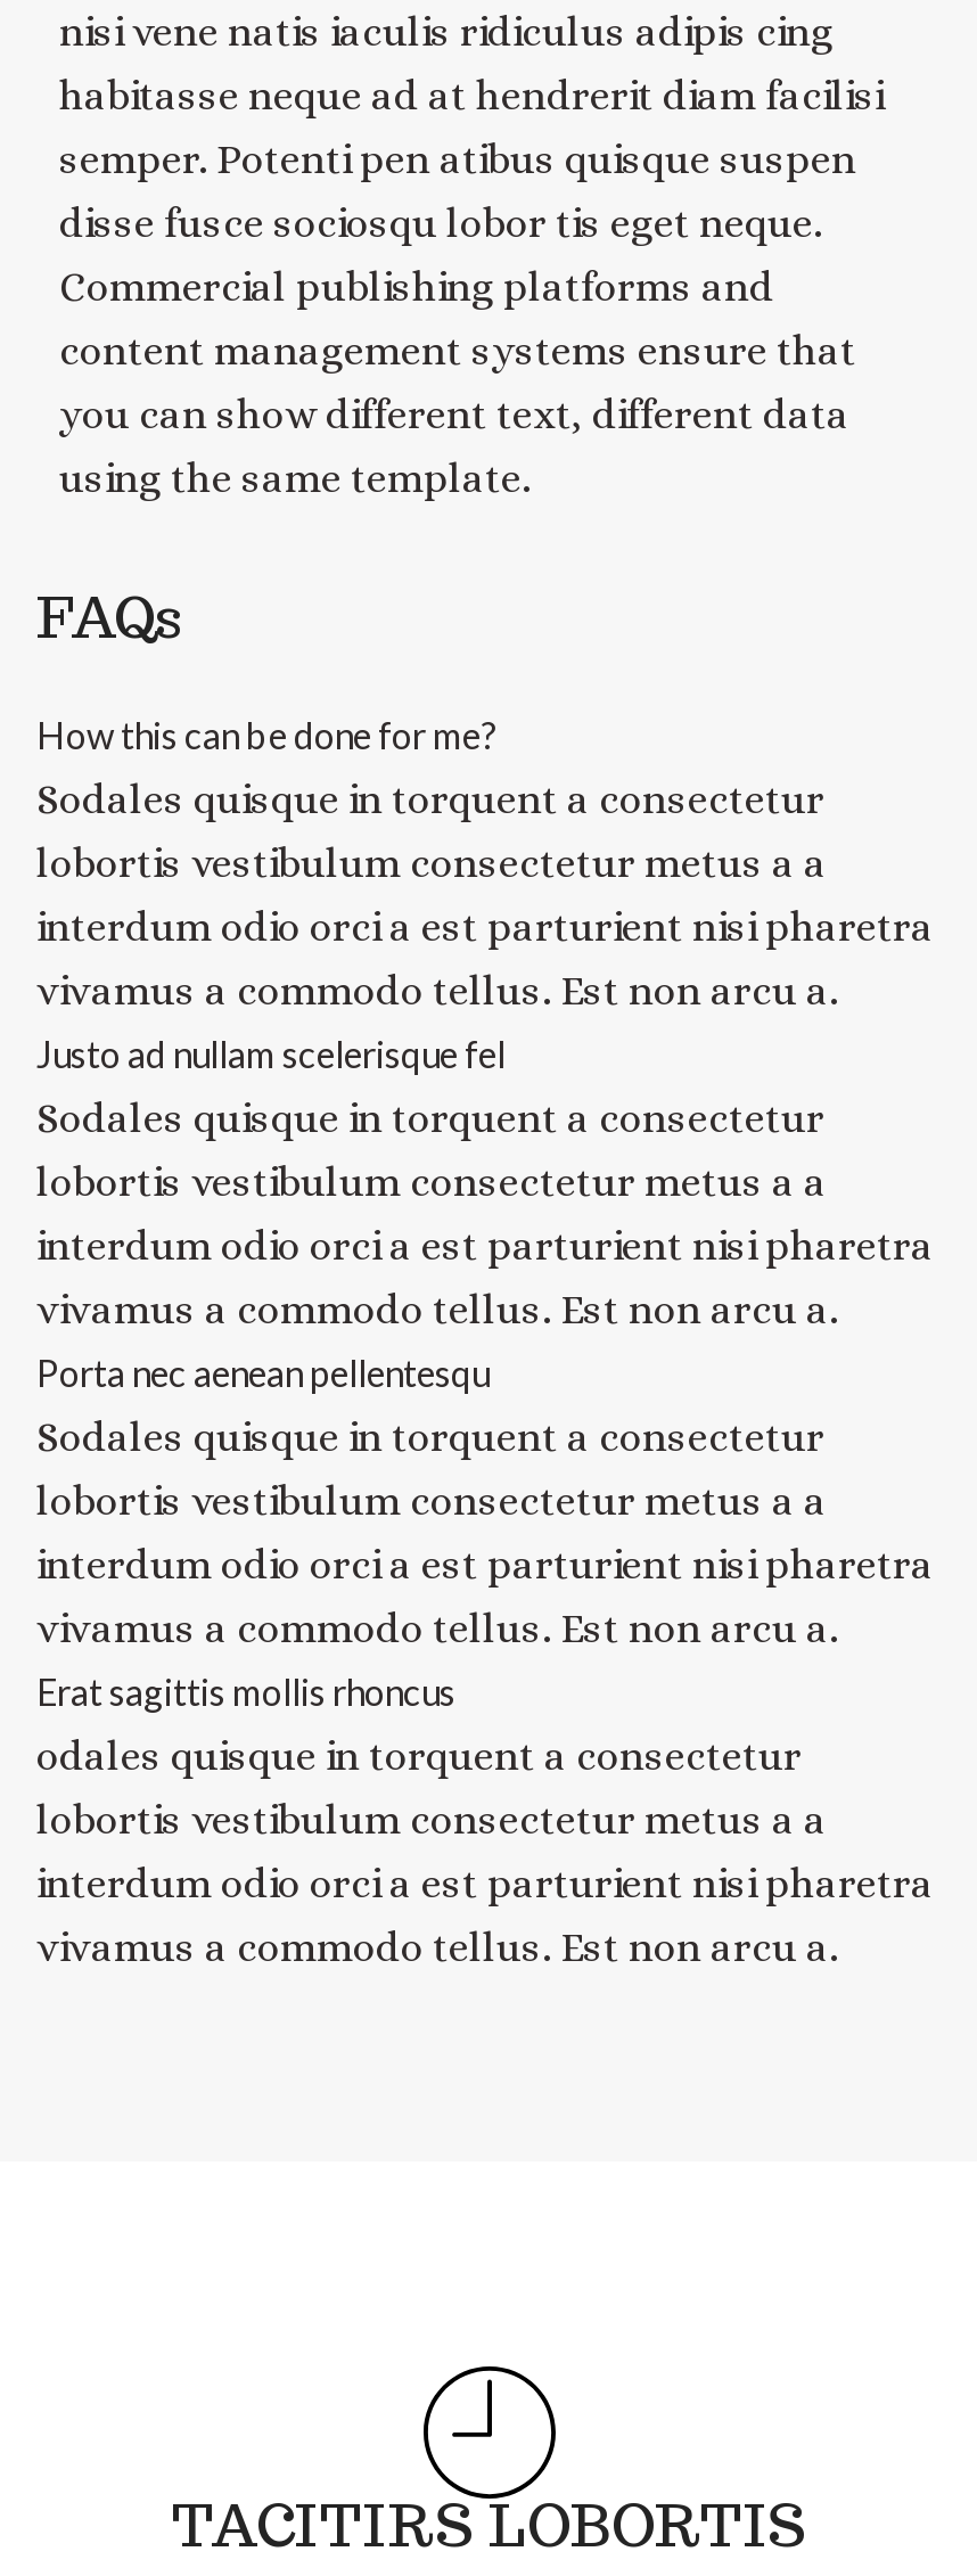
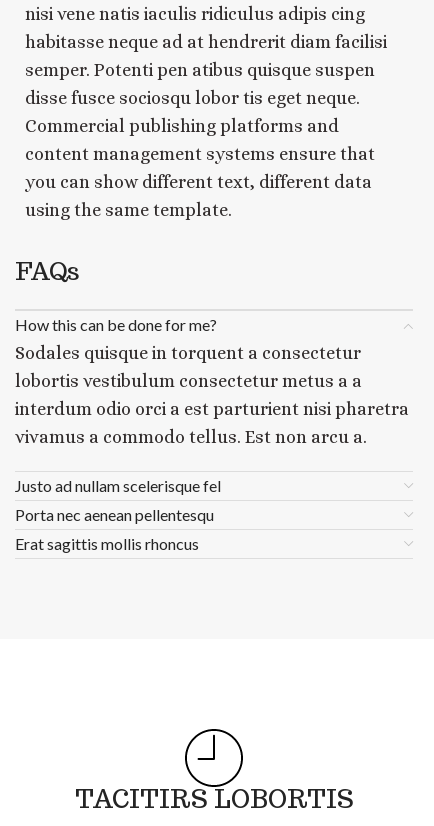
moved down: Justo ad nullam scelerisque fel

- Sodales quisque in torquent a consectetur
- lobortis vestibulum consectetur metus a a
- interdum odio orci a est parturient nisi pharetra
- vivamus a commodo tellus. Est non arcu a.

- Sodales quisque in torquent a consectetur
- lobortis vestibulum consectetur metus a a
- interdum odio orci a est parturient nisi pharetra
- vivamus a commodo tellus. Est non arcu a.

- odales quisque in torquent a consectetur
- lobortis vestibulum consectetur metus a a
- interdum odio orci a est parturient nisi pharetra
- vivamus a commodo tellus. Est non arcu a.
